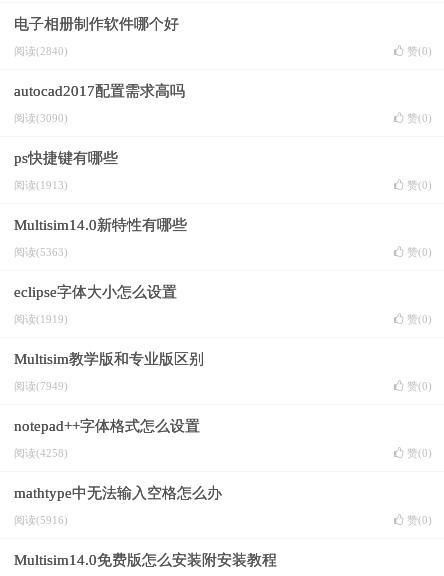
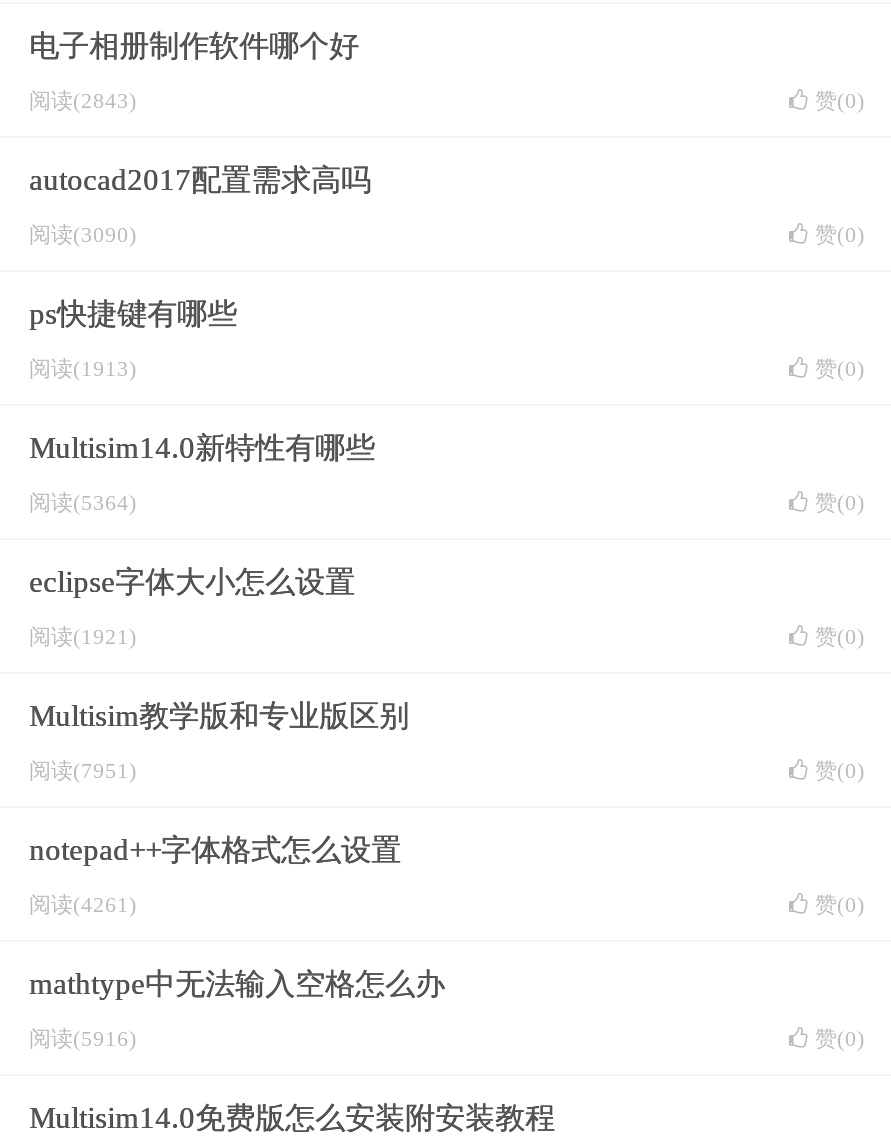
- 阅读(2840)
+ 阅读(2843)

- 阅读(5363)
+ 阅读(5364)

- 阅读(1919)
+ 阅读(1921)

- 阅读(7949)
+ 阅读(7951)

- 阅读(4258)
+ 阅读(4261)
